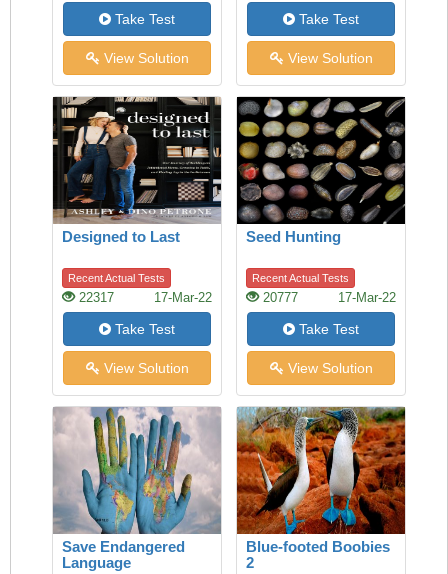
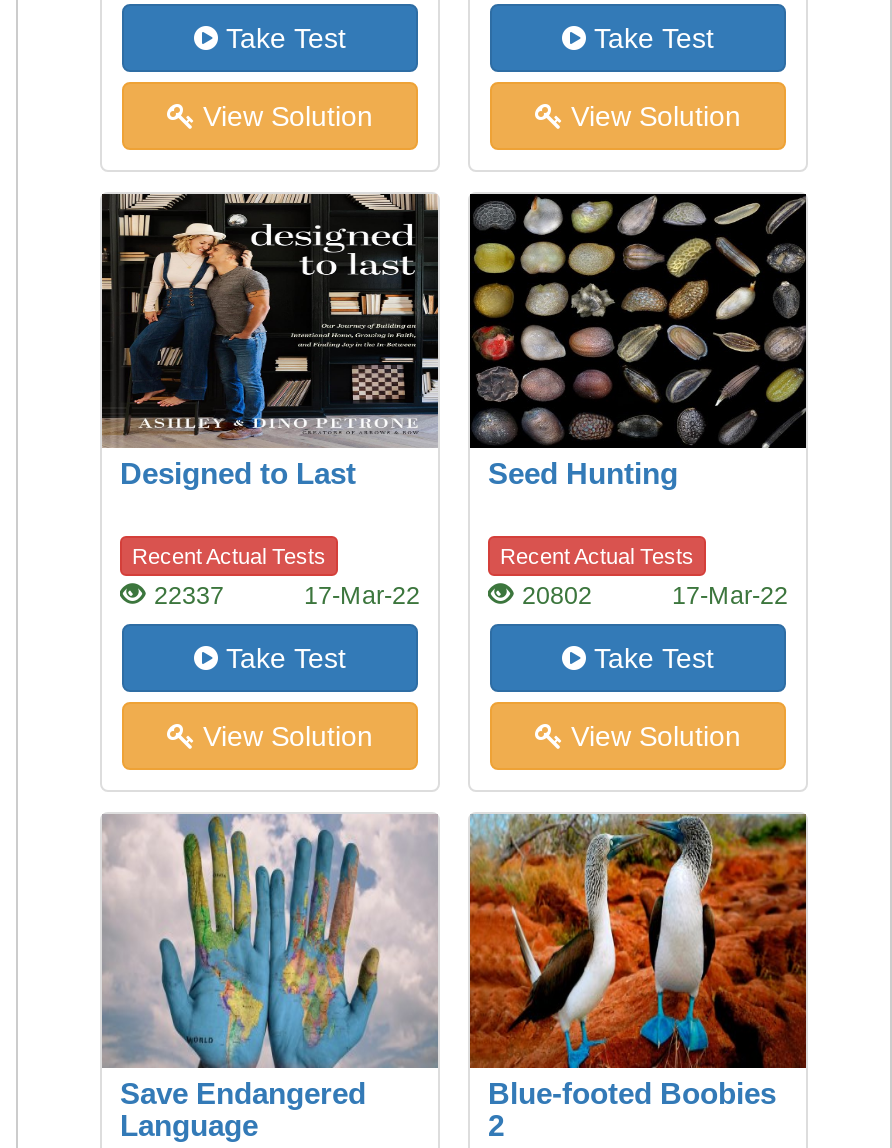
- 22317
+ 22337

- 20777
+ 20802
